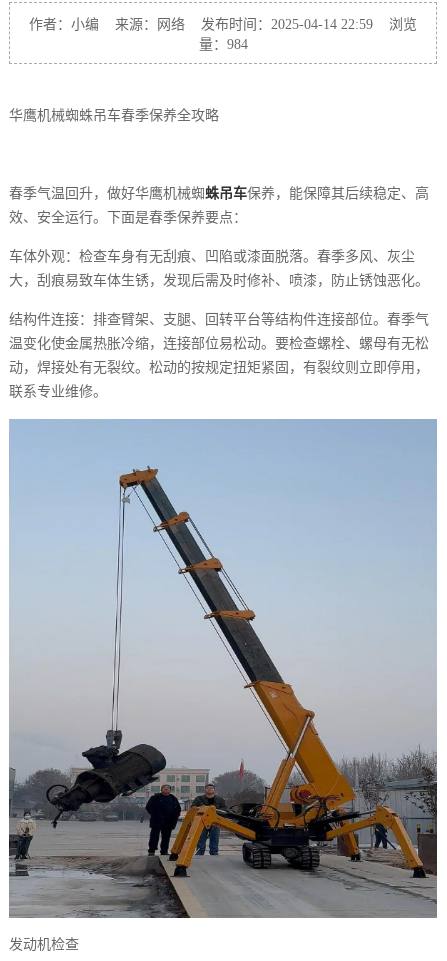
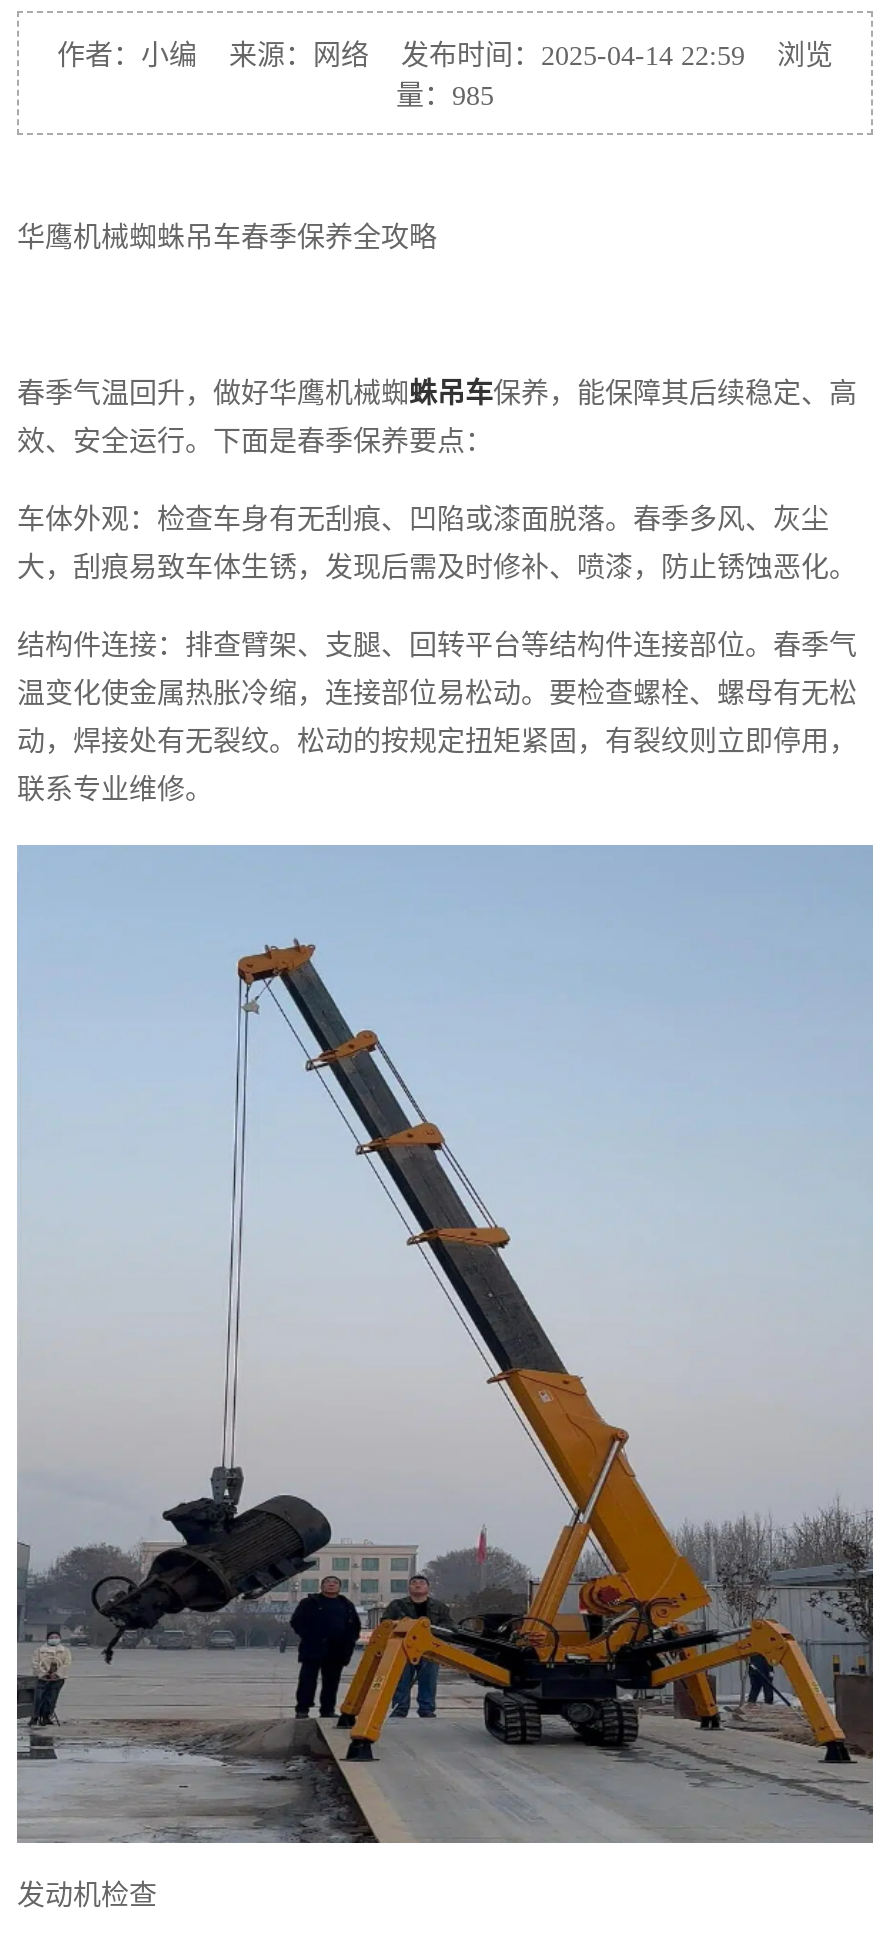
- 量：984
+ 量：985
